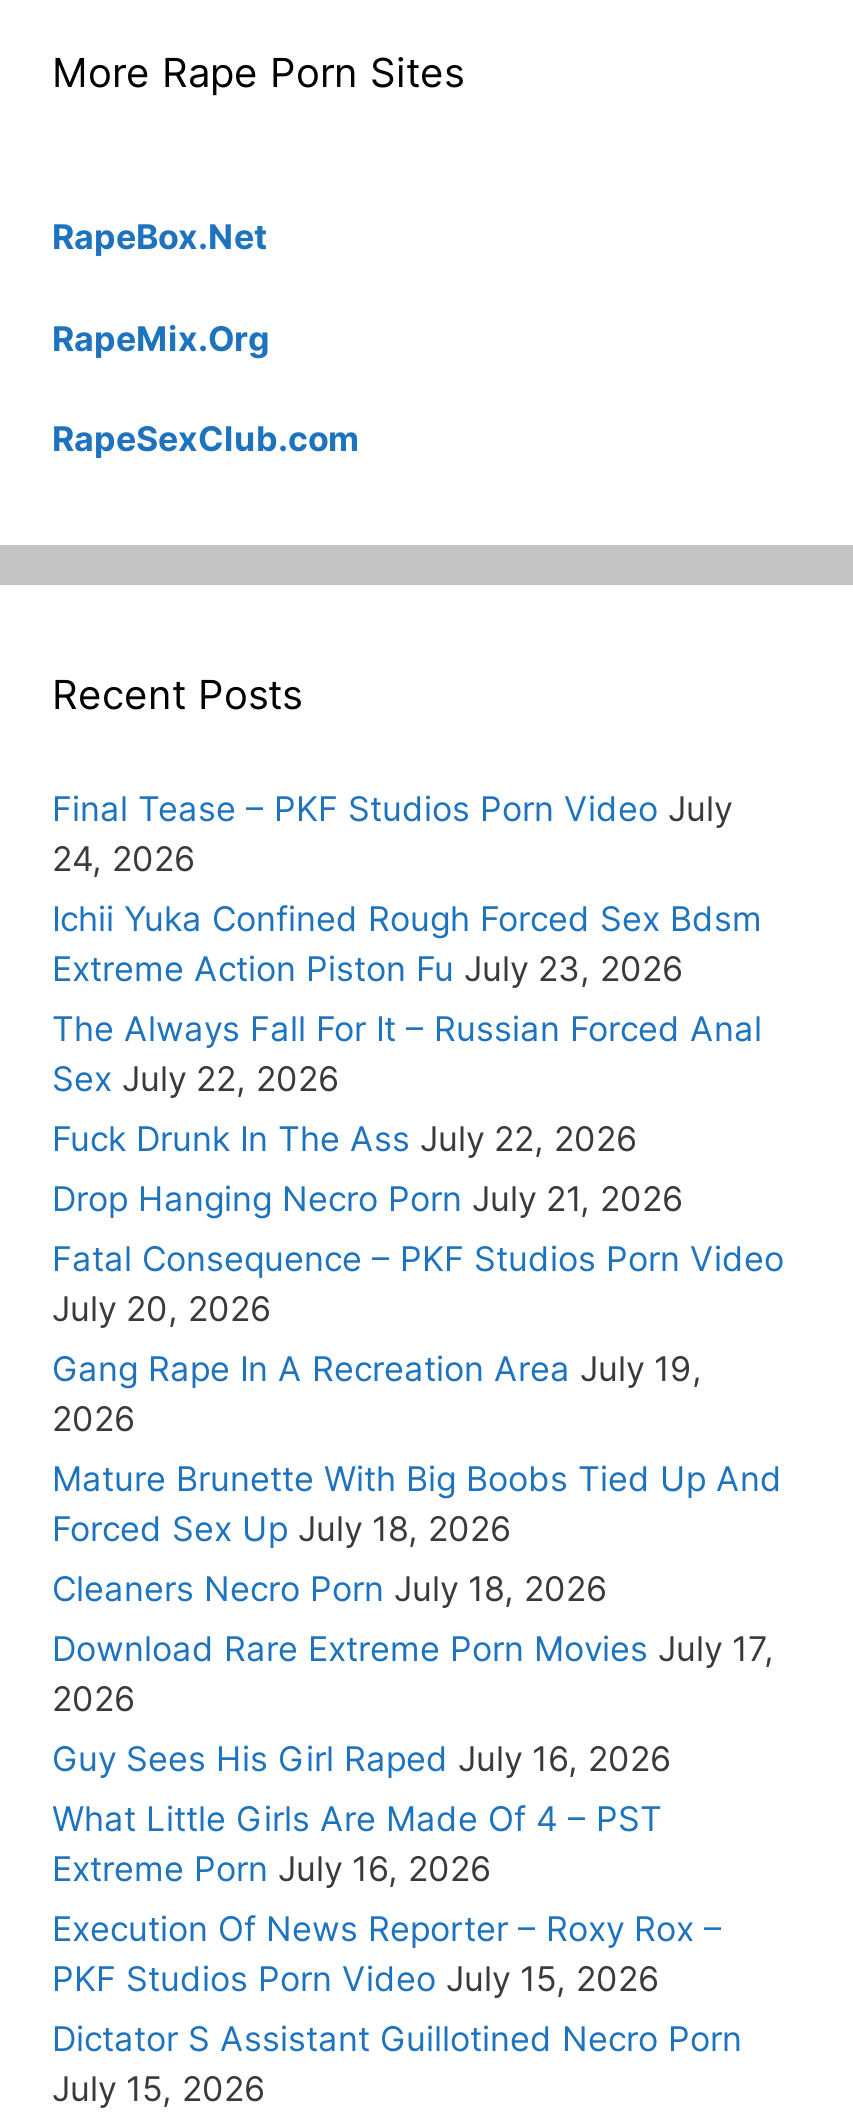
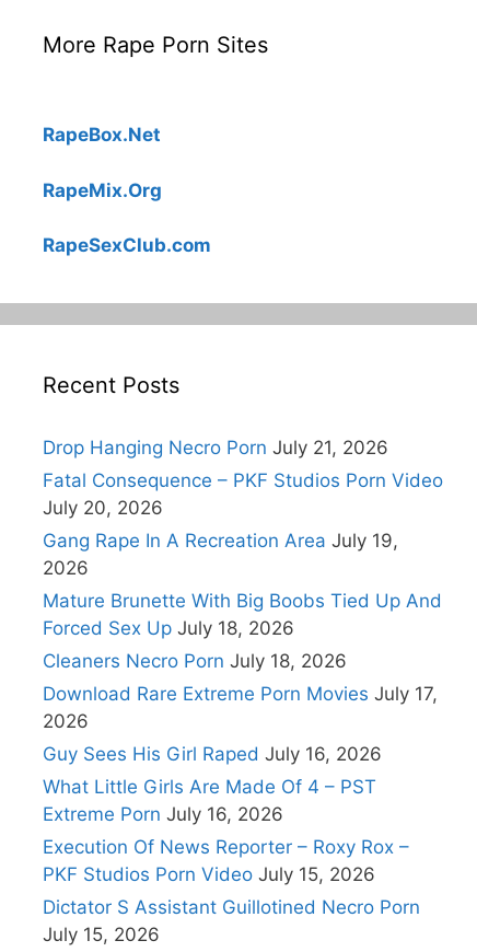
- Final Tease – PKF Studios Porn Video July
- 24, 2026
- Ichii Yuka Confined Rough Forced Sex Bdsm
- Extreme Action Piston Fu July 23, 2026
- The Always Fall For It – Russian Forced Anal
- Sex July 22, 2026
- Fuck Drunk In The Ass July 22, 2026
